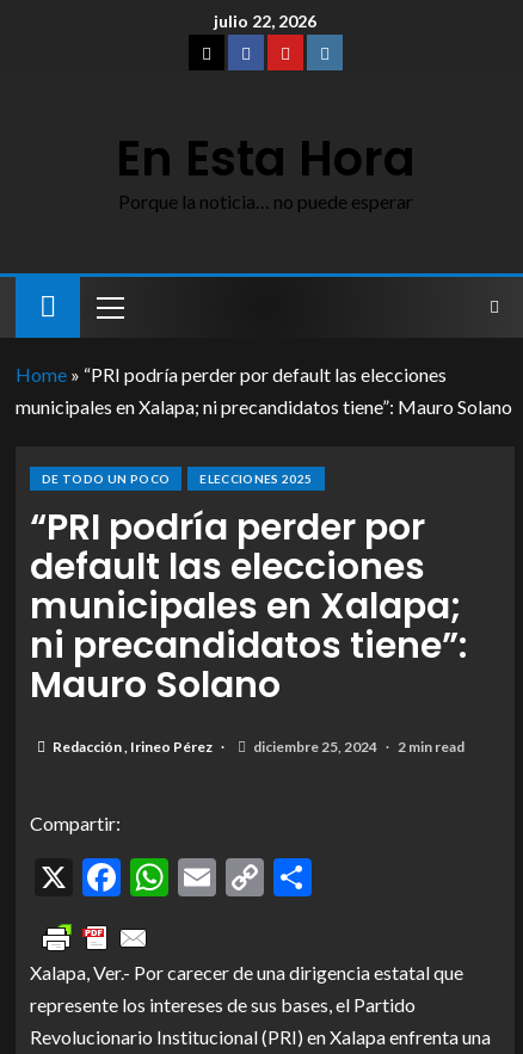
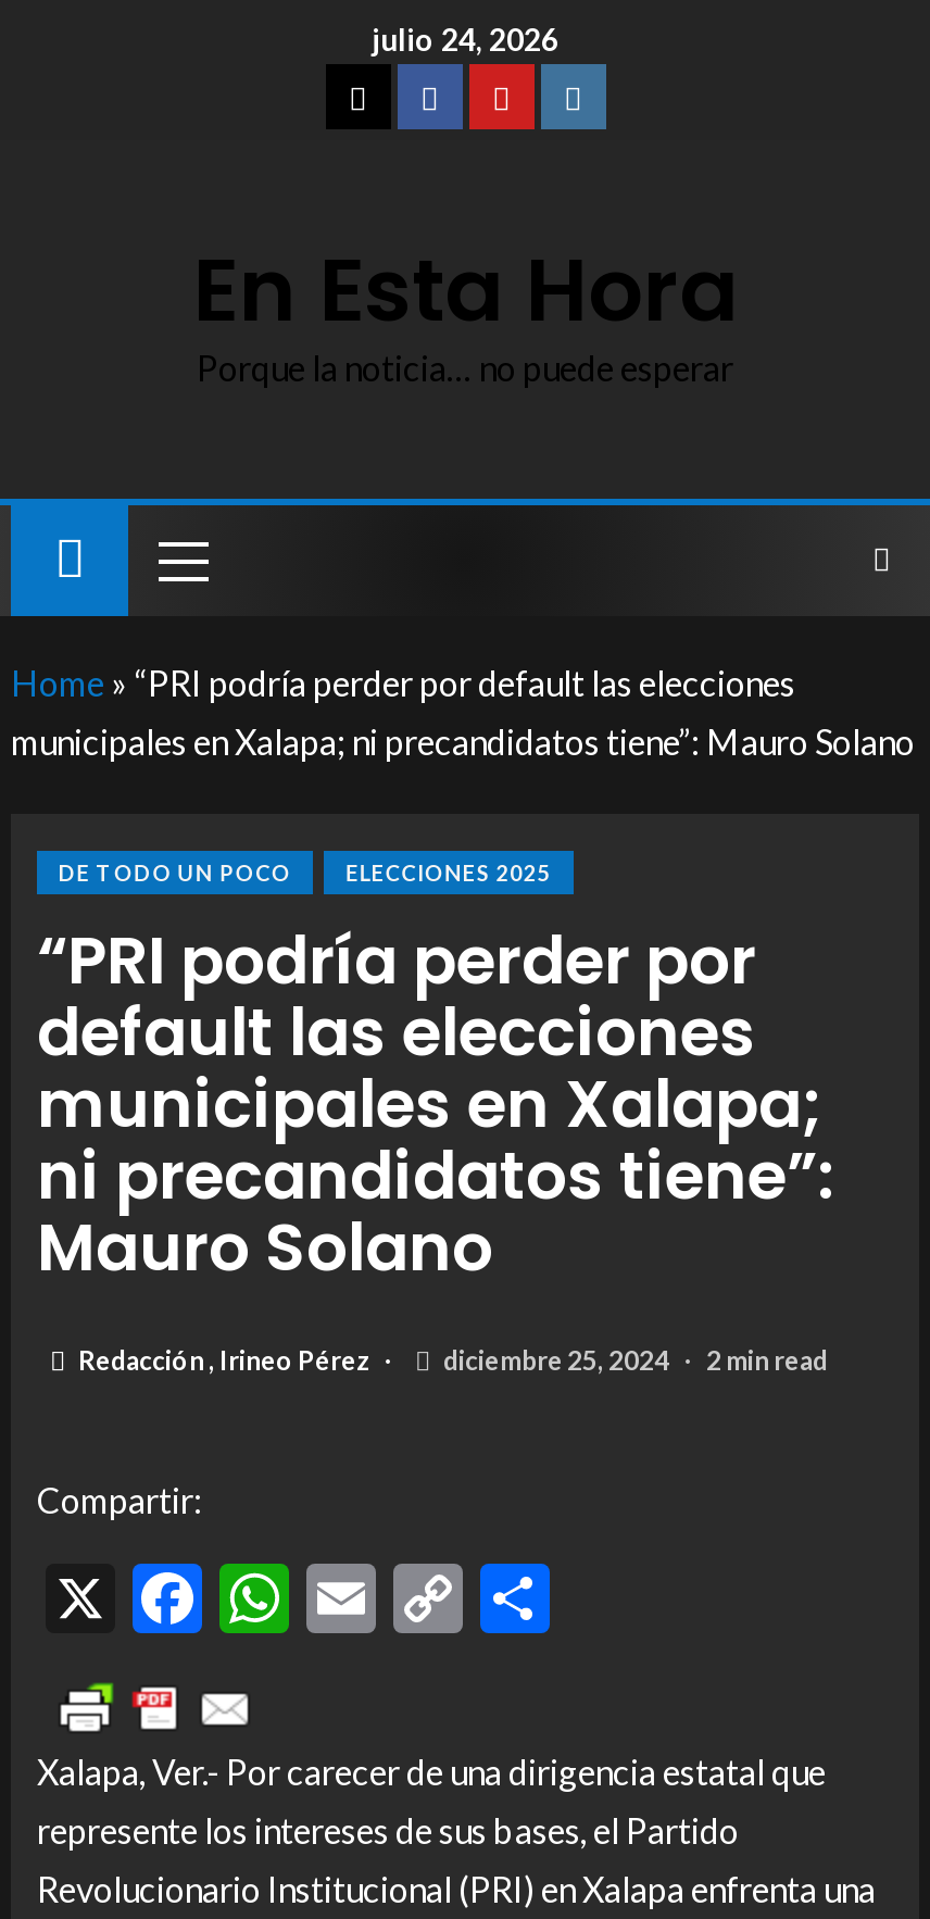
- julio 22, 2026
+ julio 24, 2026
